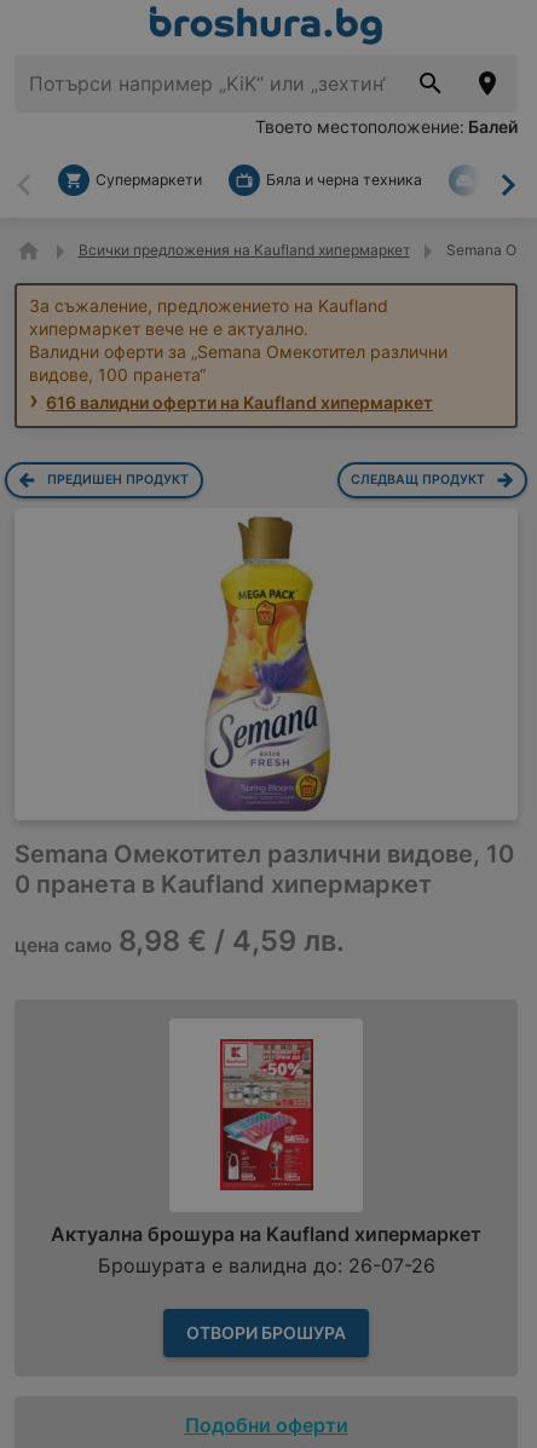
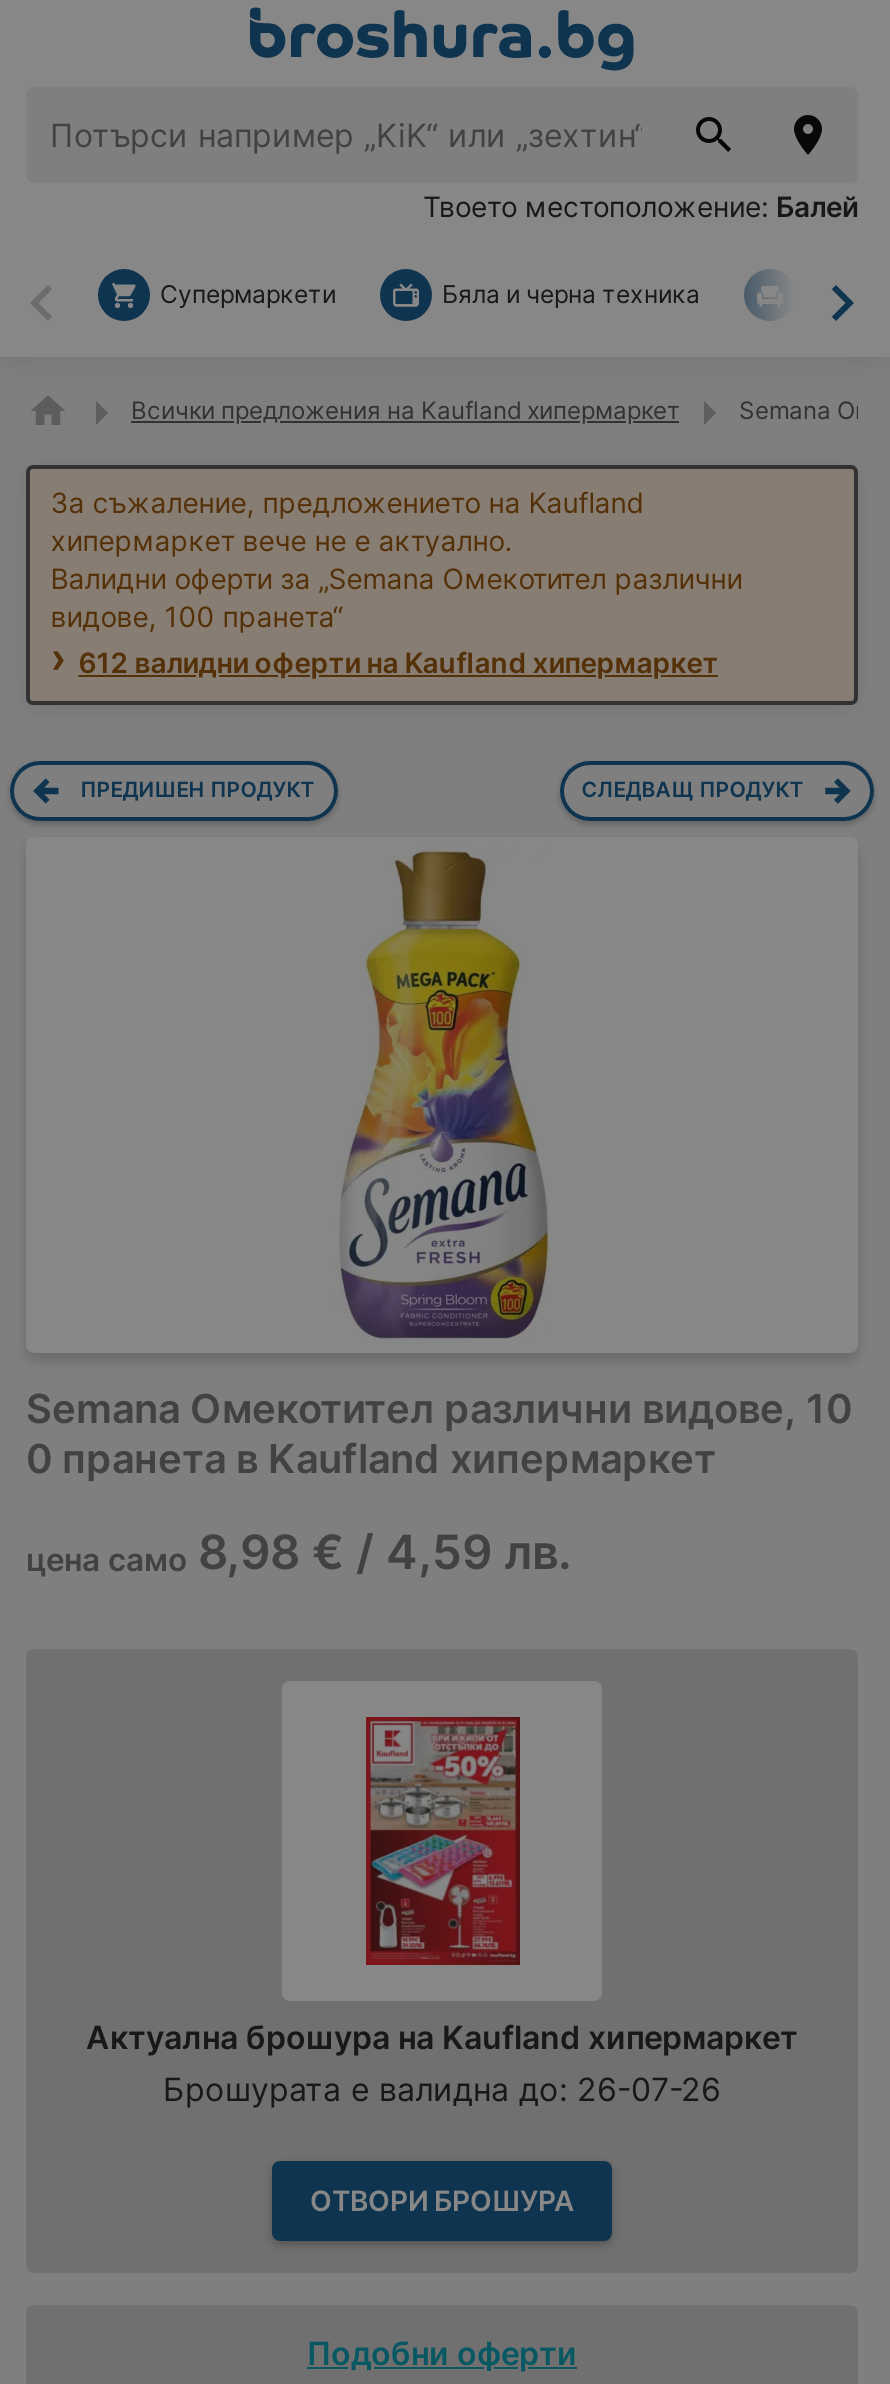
- 616 валидни оферти на Kaufland хипермаркет
+ 612 валидни оферти на Kaufland хипермаркет
